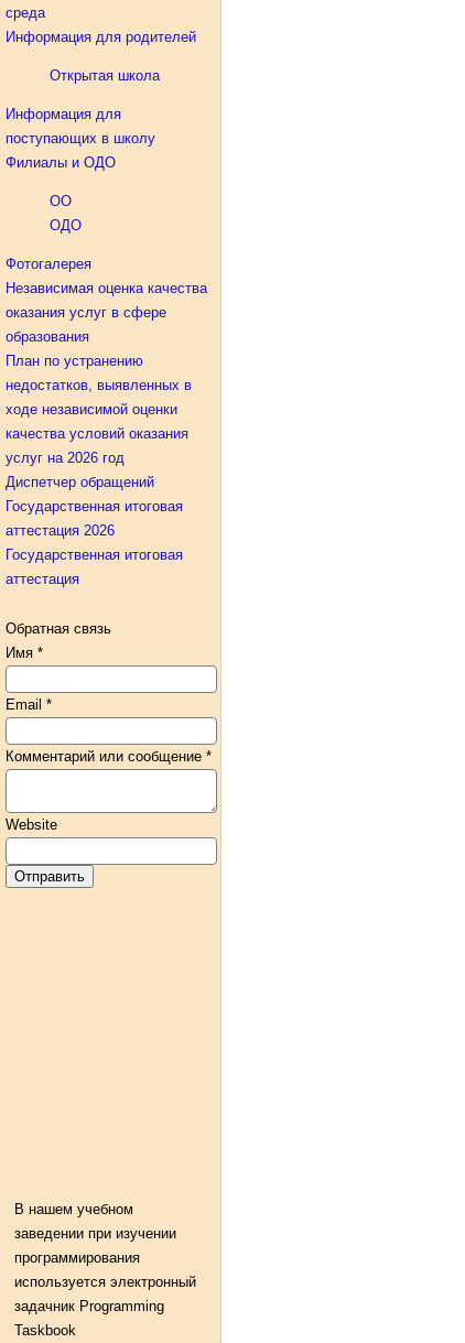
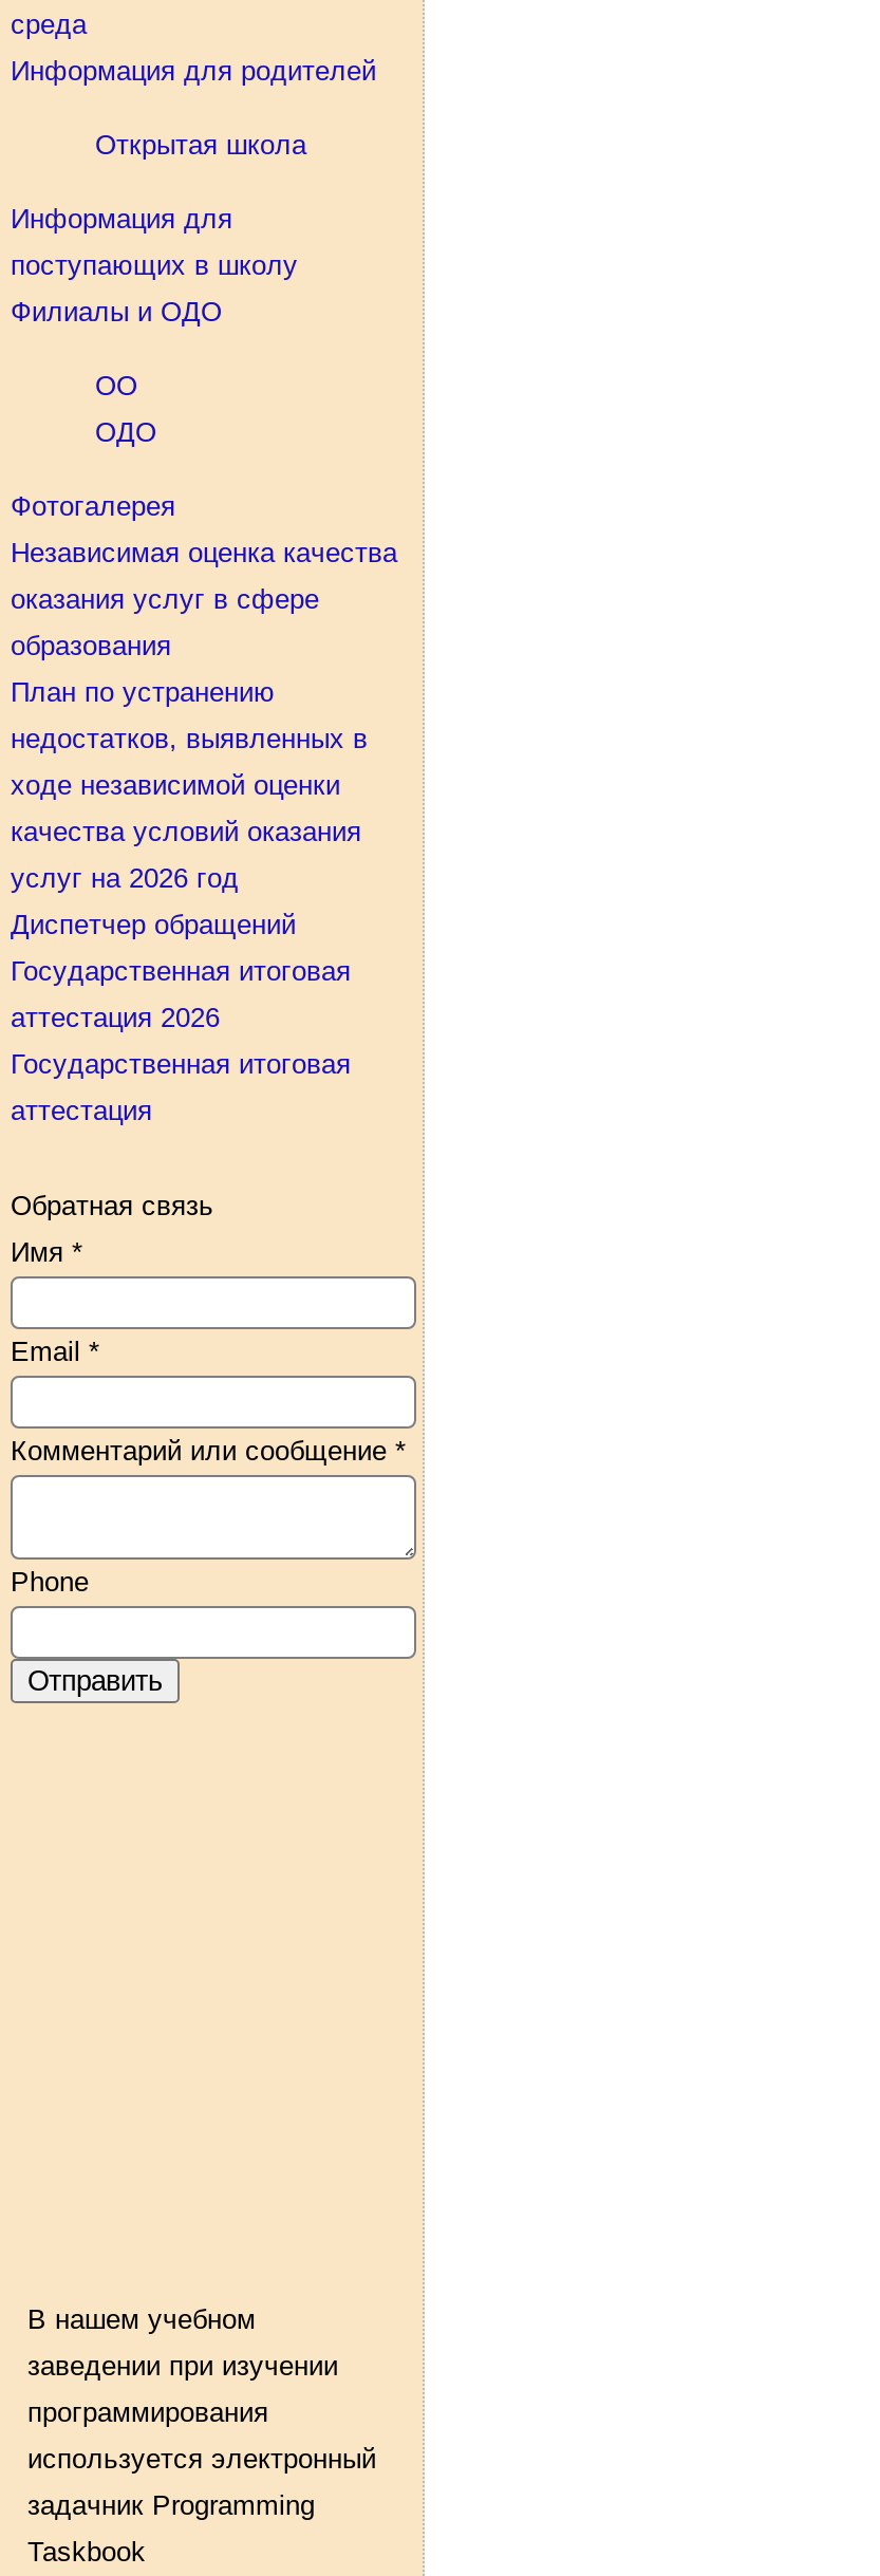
- Website
+ Phone
